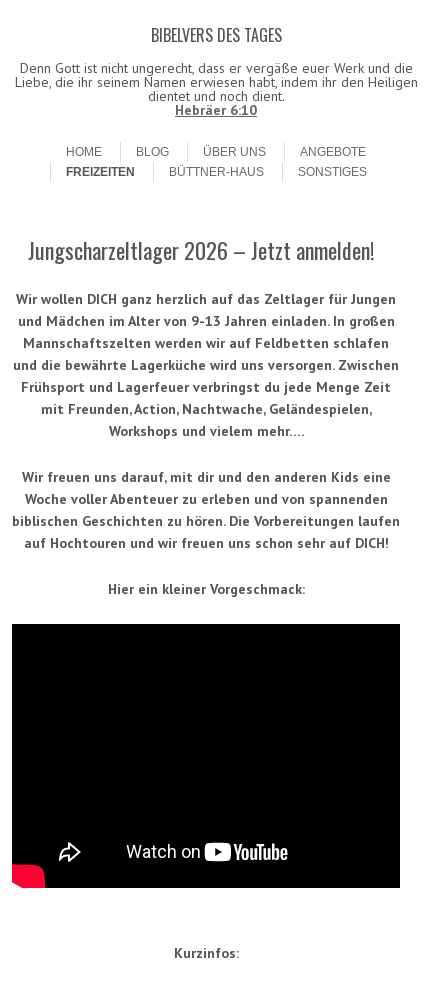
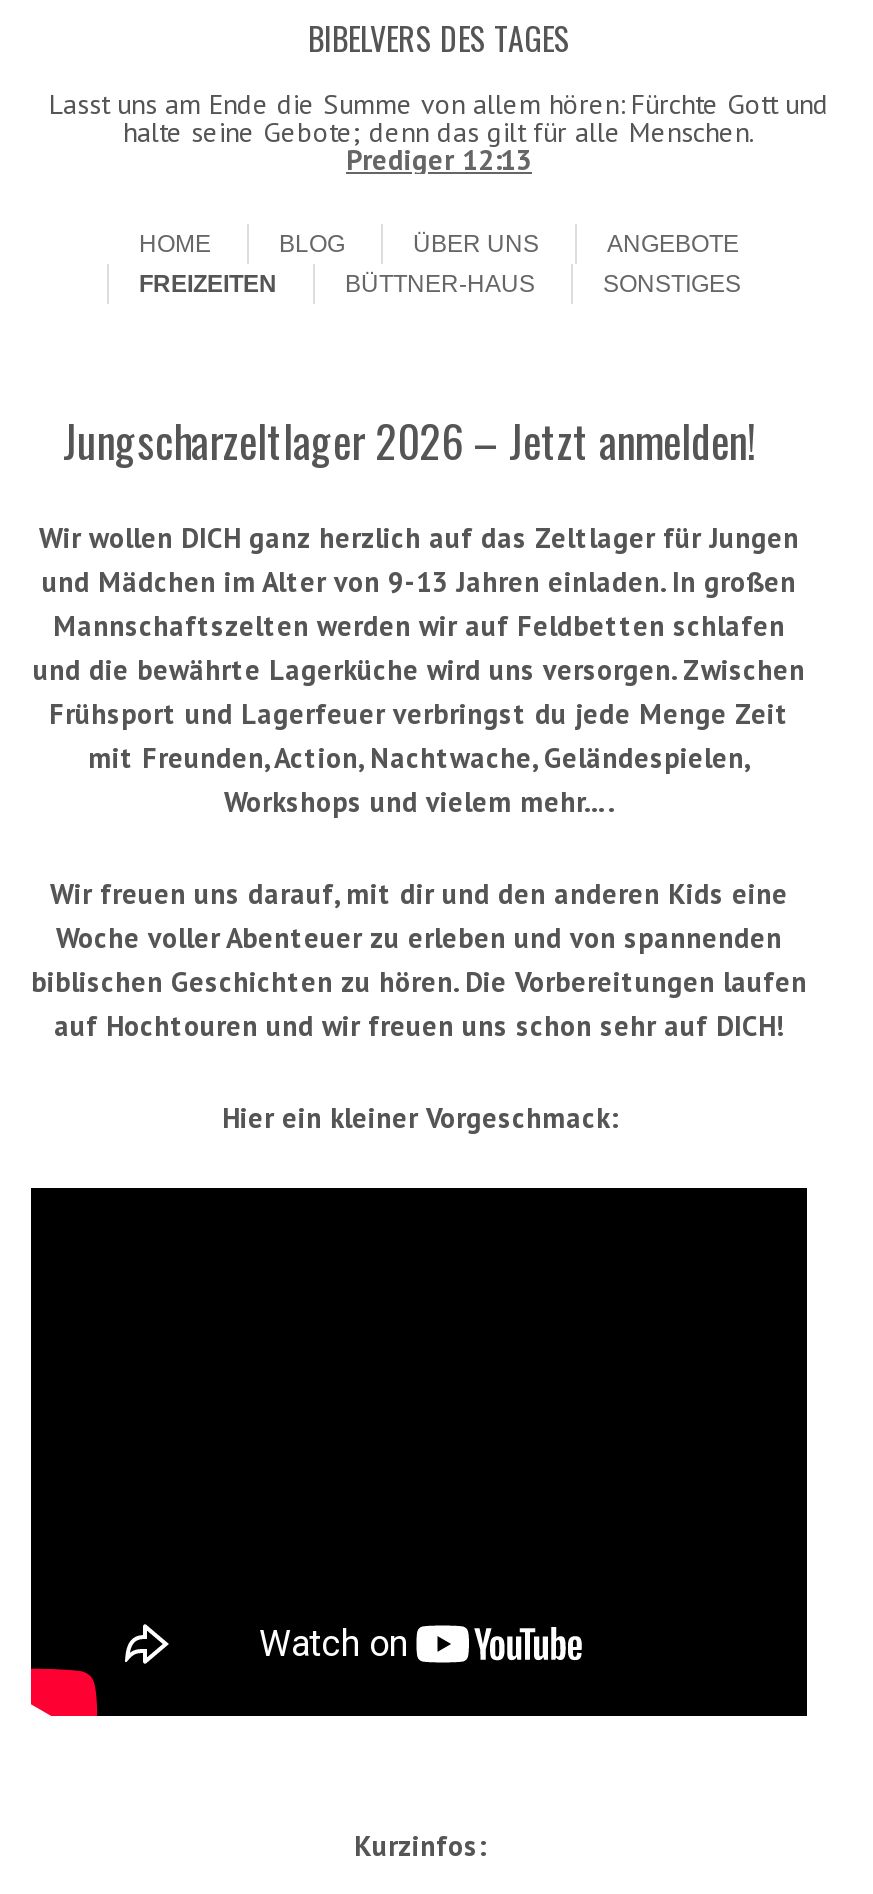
- Denn Gott ist nicht ungerecht, dass er vergäße euer Werk und die
- Liebe, die ihr seinem Namen erwiesen habt, indem ihr den Heiligen
- dientet und noch dient.
- Hebräer 6:10
+ Lasst uns am Ende die Summe von allem hören: Fürchte Gott und
+ halte seine Gebote; denn das gilt für alle Menschen.
+ Prediger 12:13
